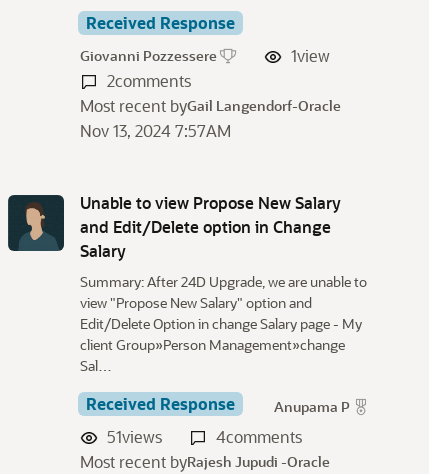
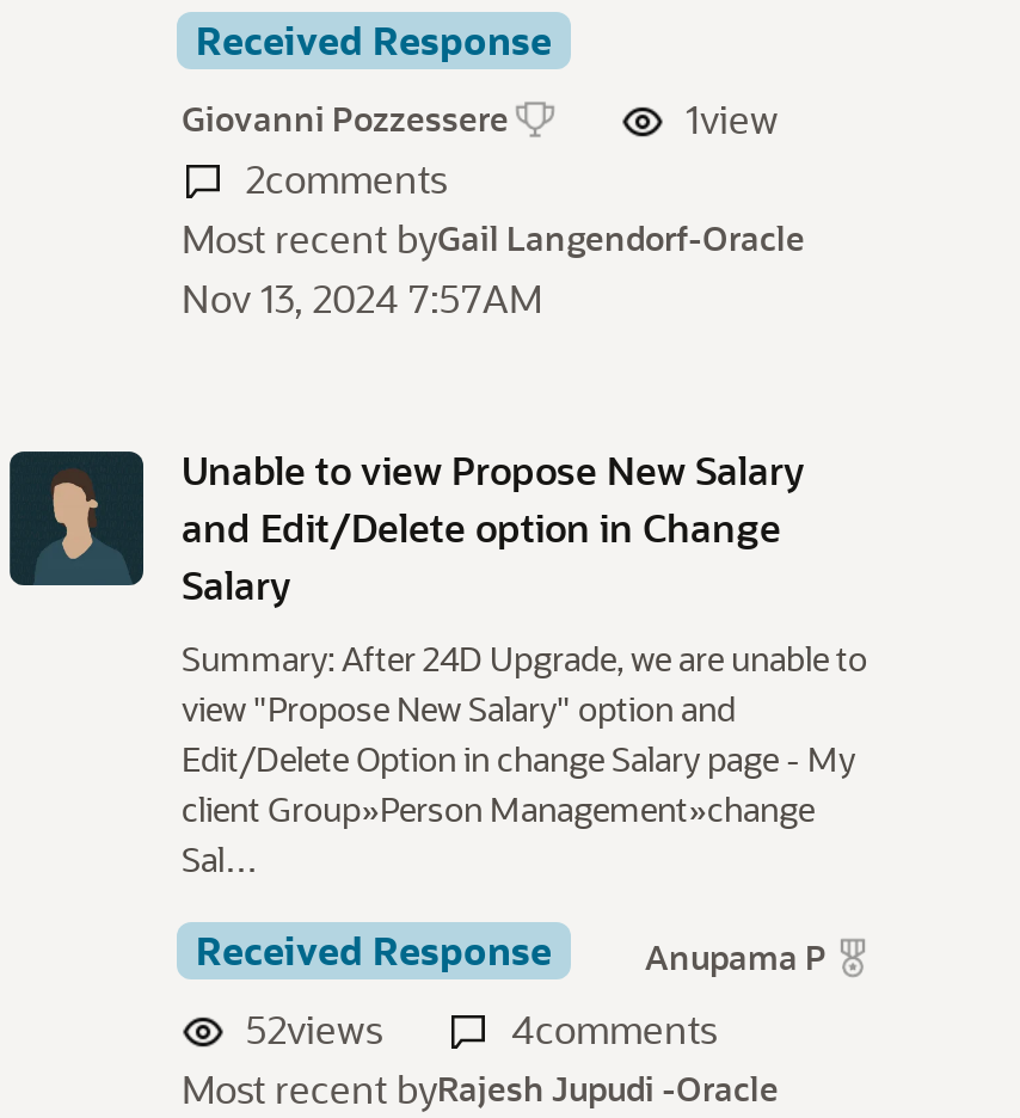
- 51views
+ 52views
